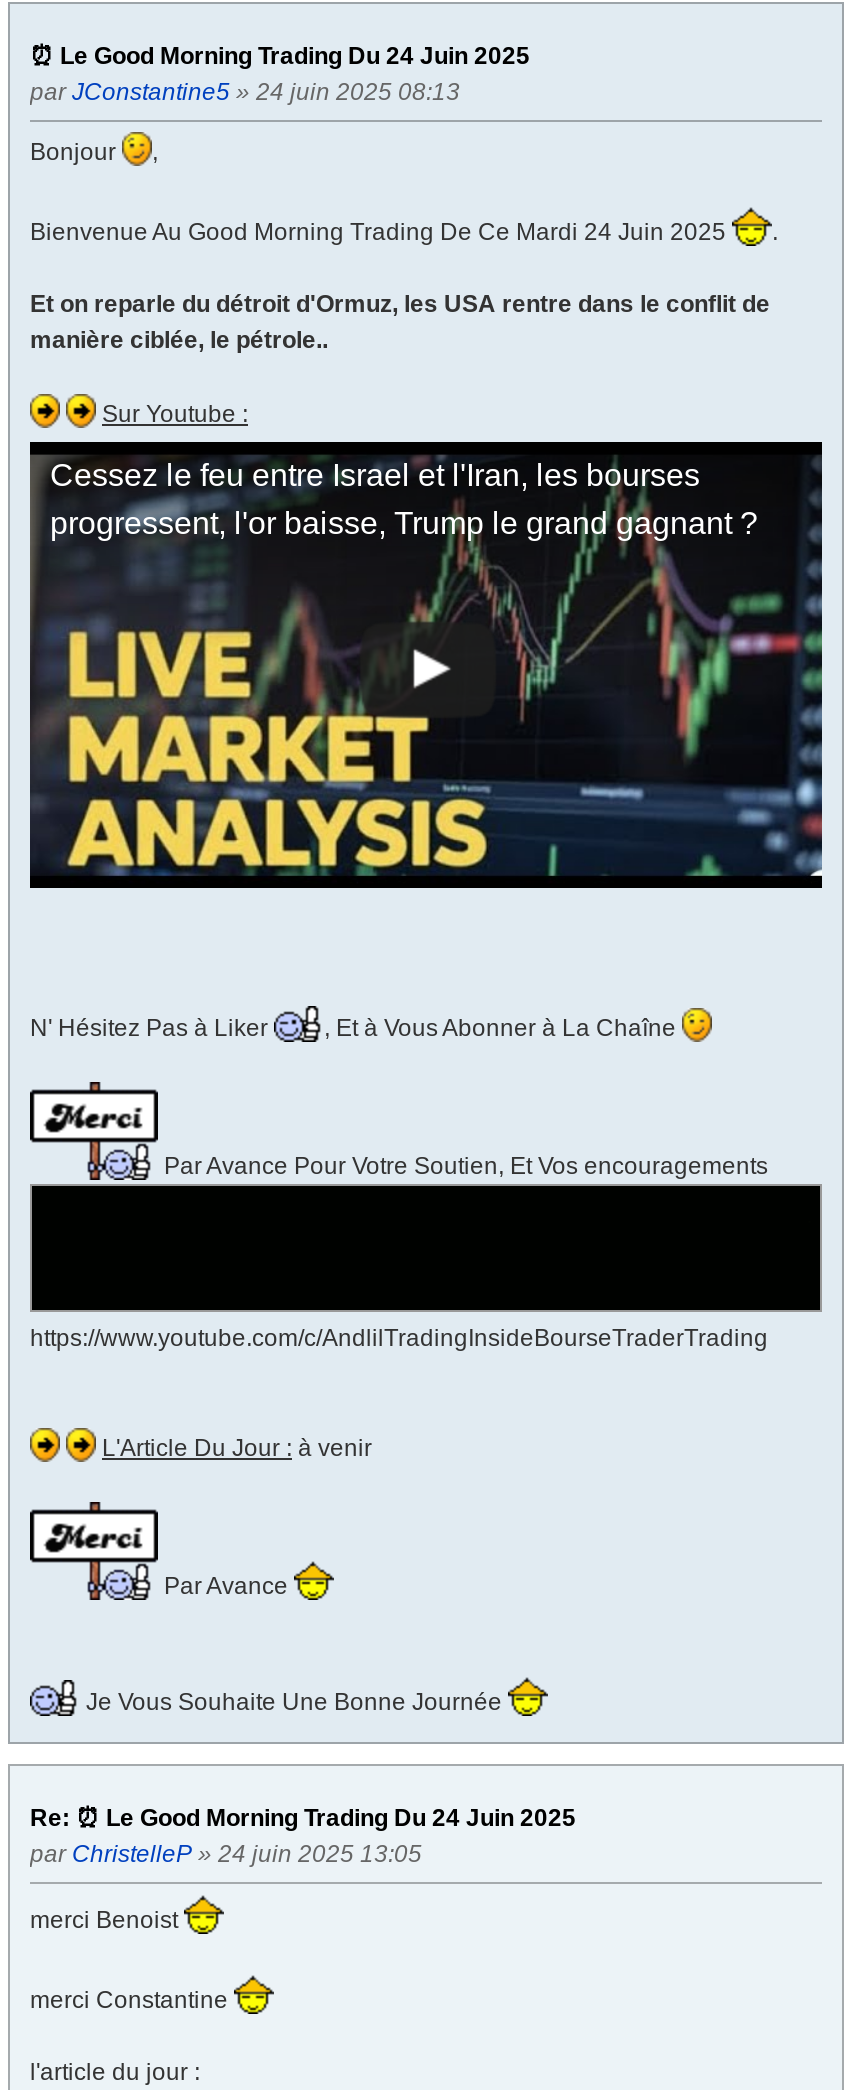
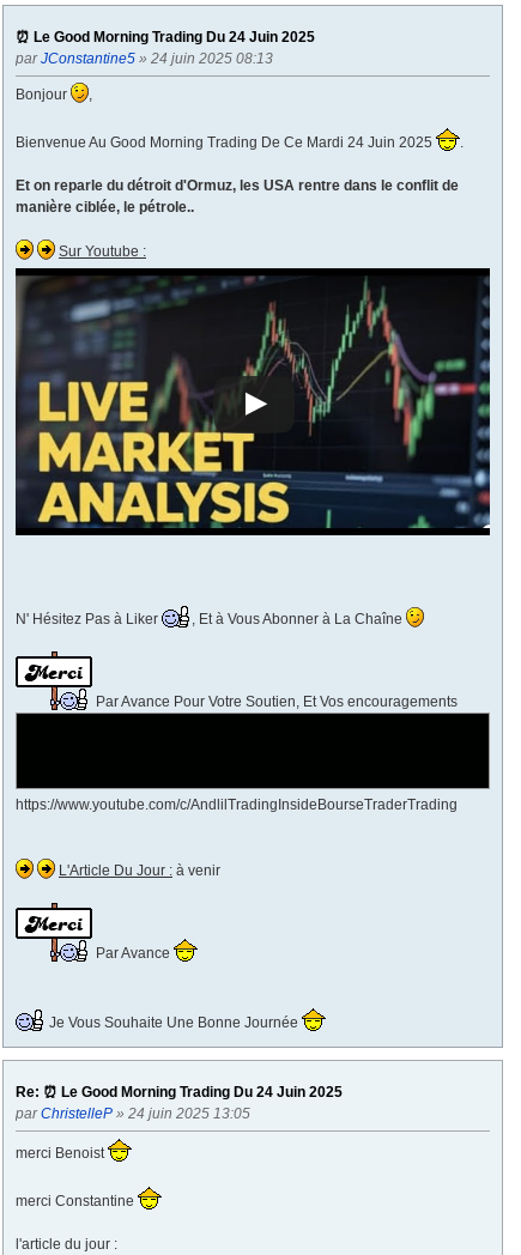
- Cessez le feu entre Israel et l'Iran, les bourses
- progressent, l'or baisse, Trump le grand gagnant ?
